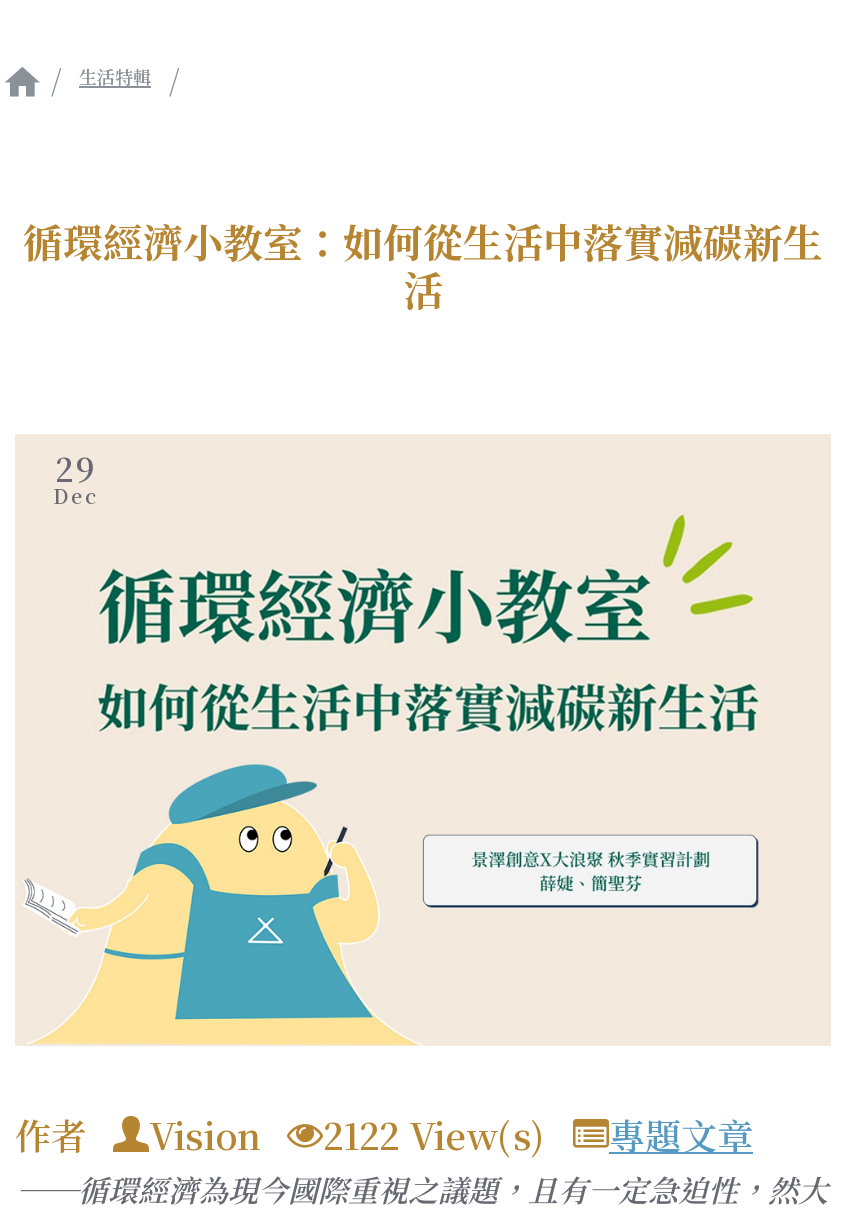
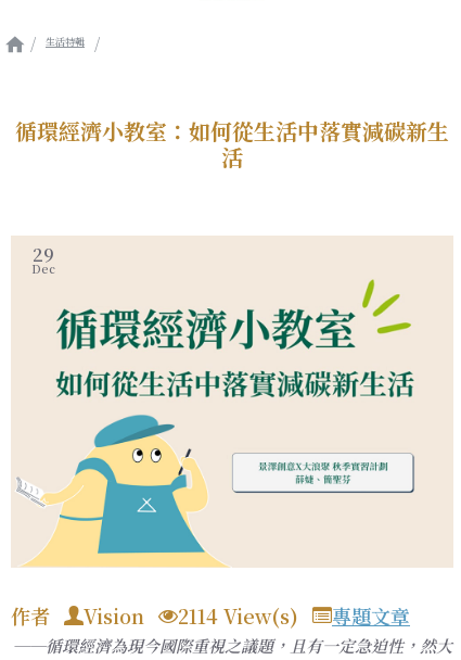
- 2122 View(s)
+ 2114 View(s)
